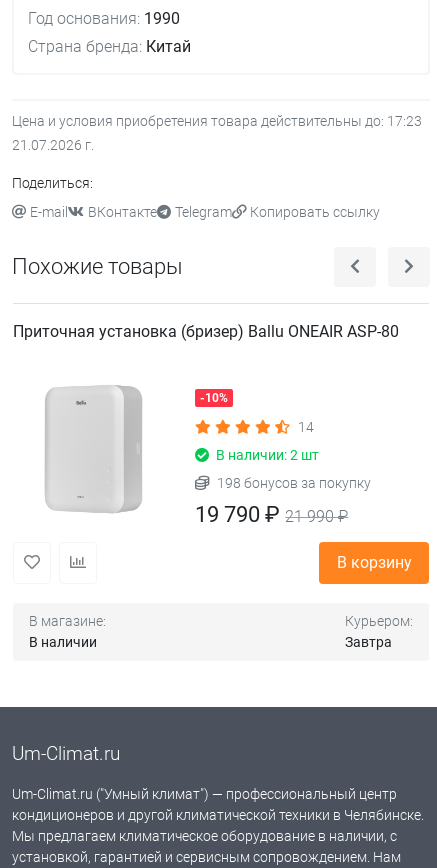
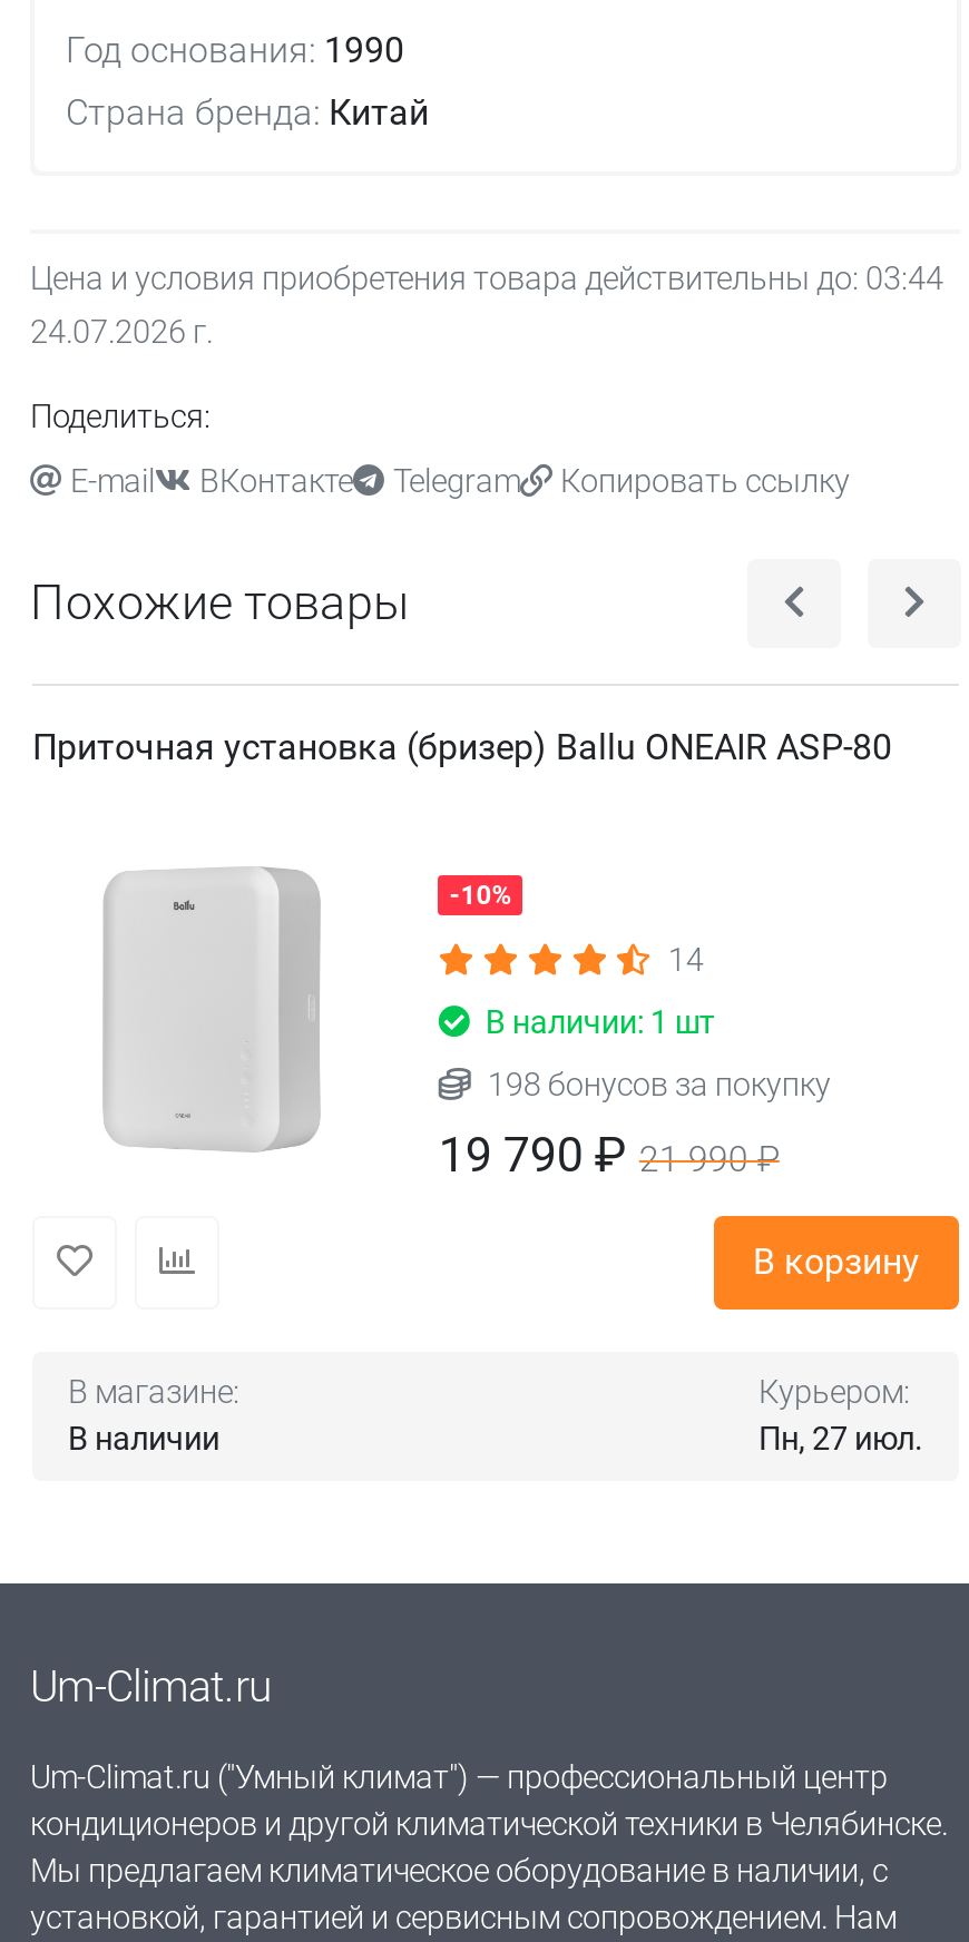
- Цена и условия приобретения товара действительны до: 17:23
+ Цена и условия приобретения товара действительны до: 03:44

- 21.07.2026 г.
+ 24.07.2026 г.

- В наличии: 2 шт
+ В наличии: 1 шт

- Завтра
+ Пн, 27 июл.
